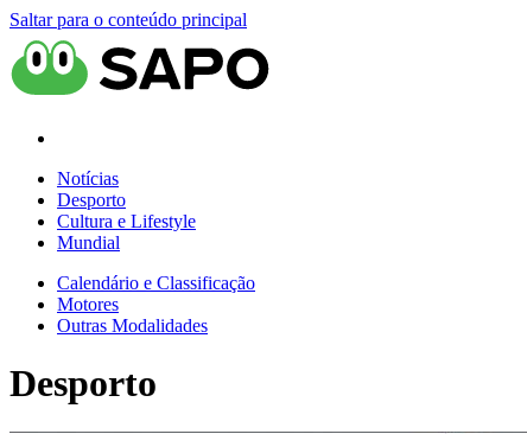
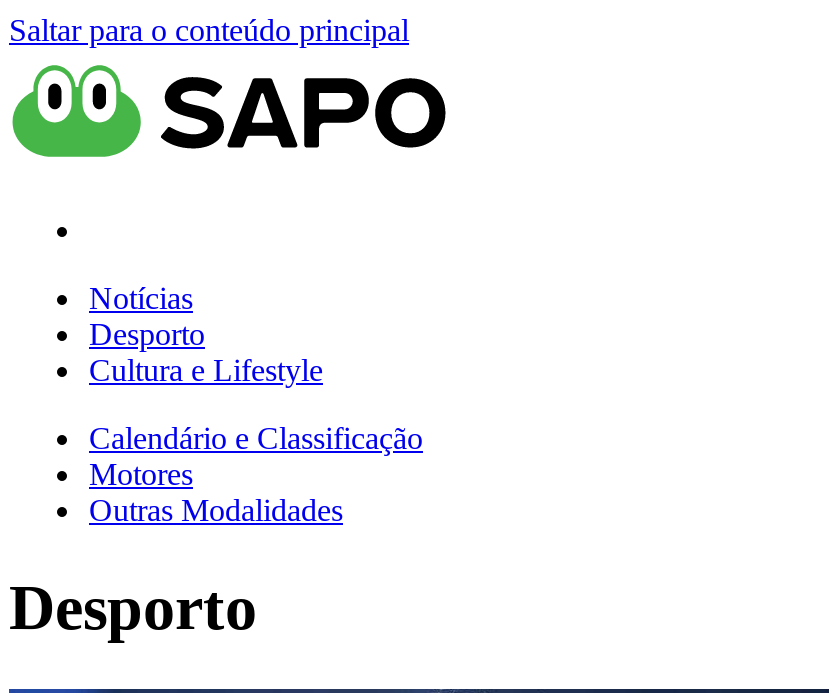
- Mundial
